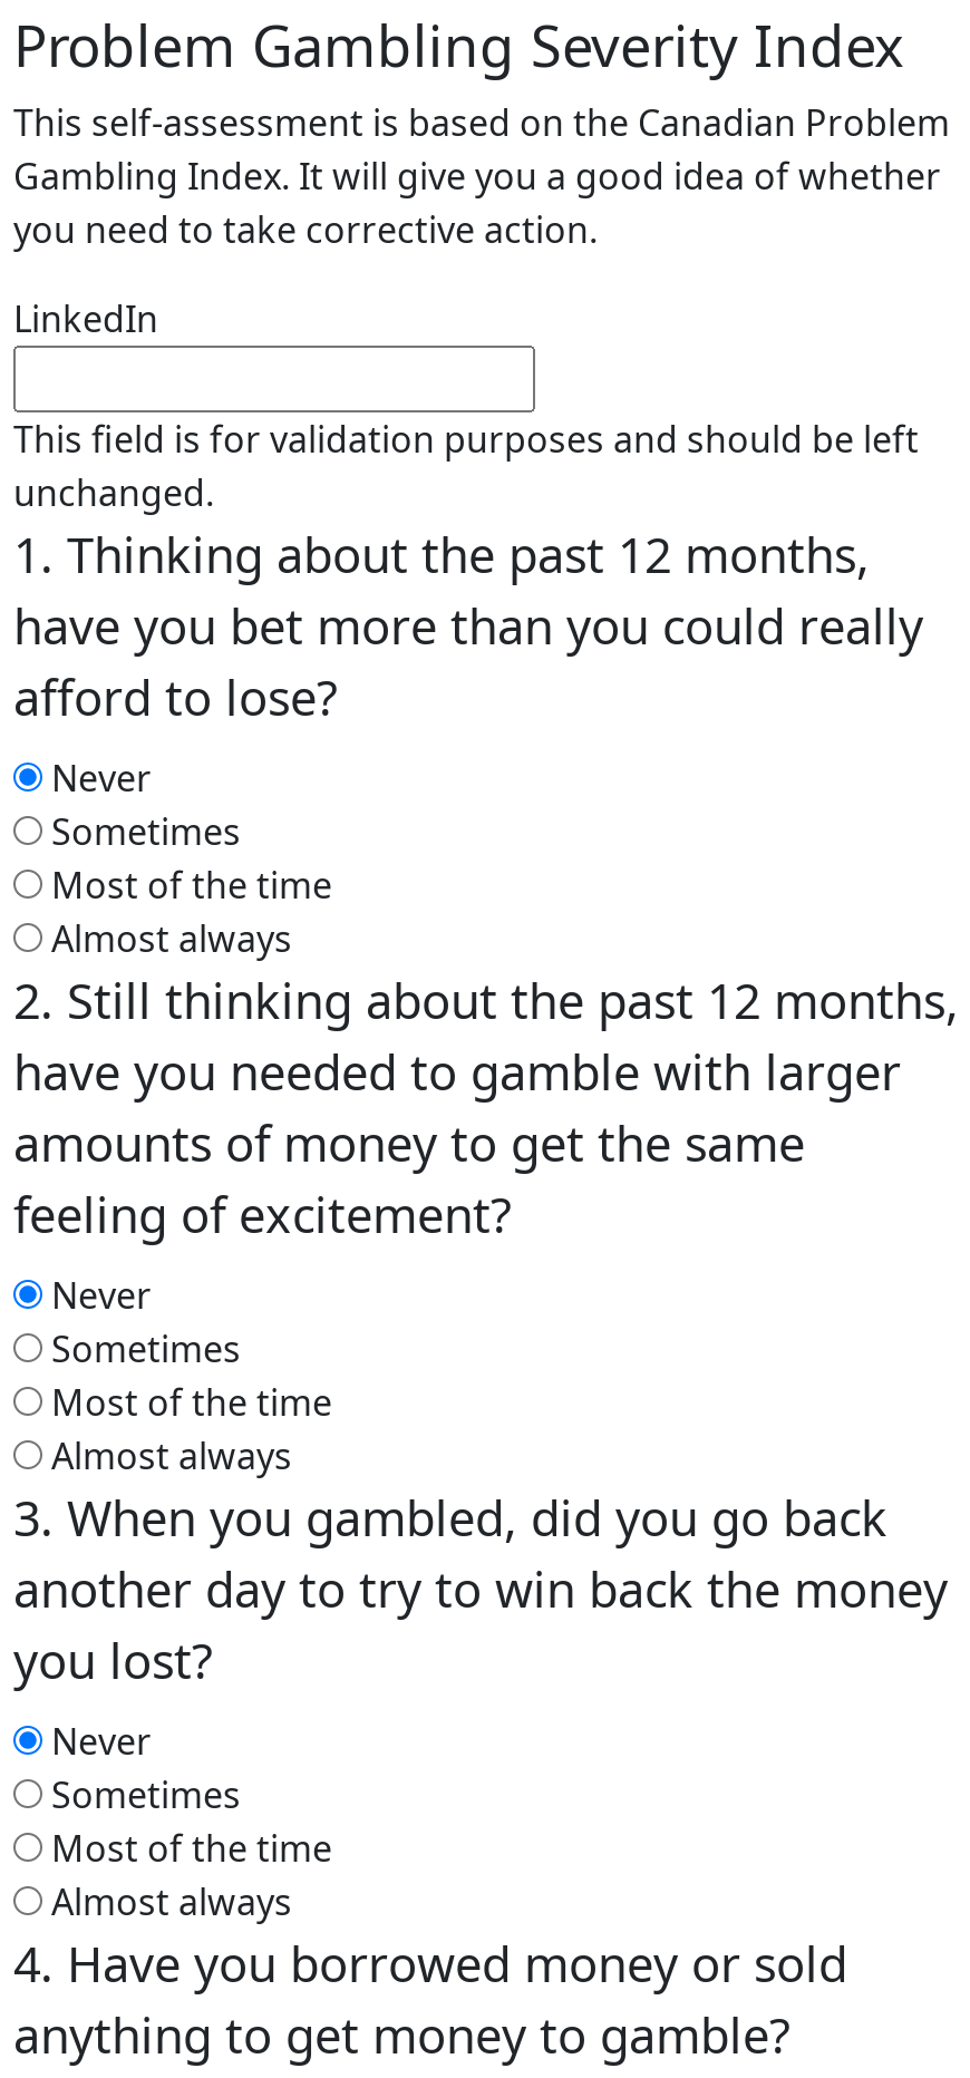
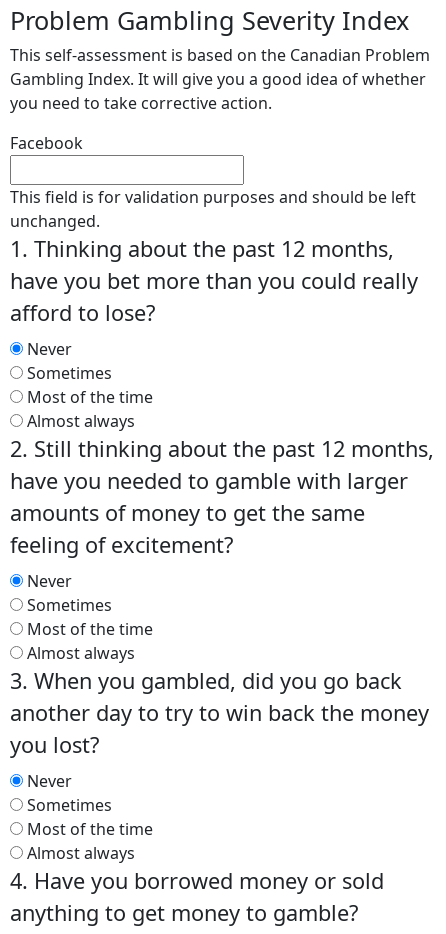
- LinkedIn
+ Facebook
